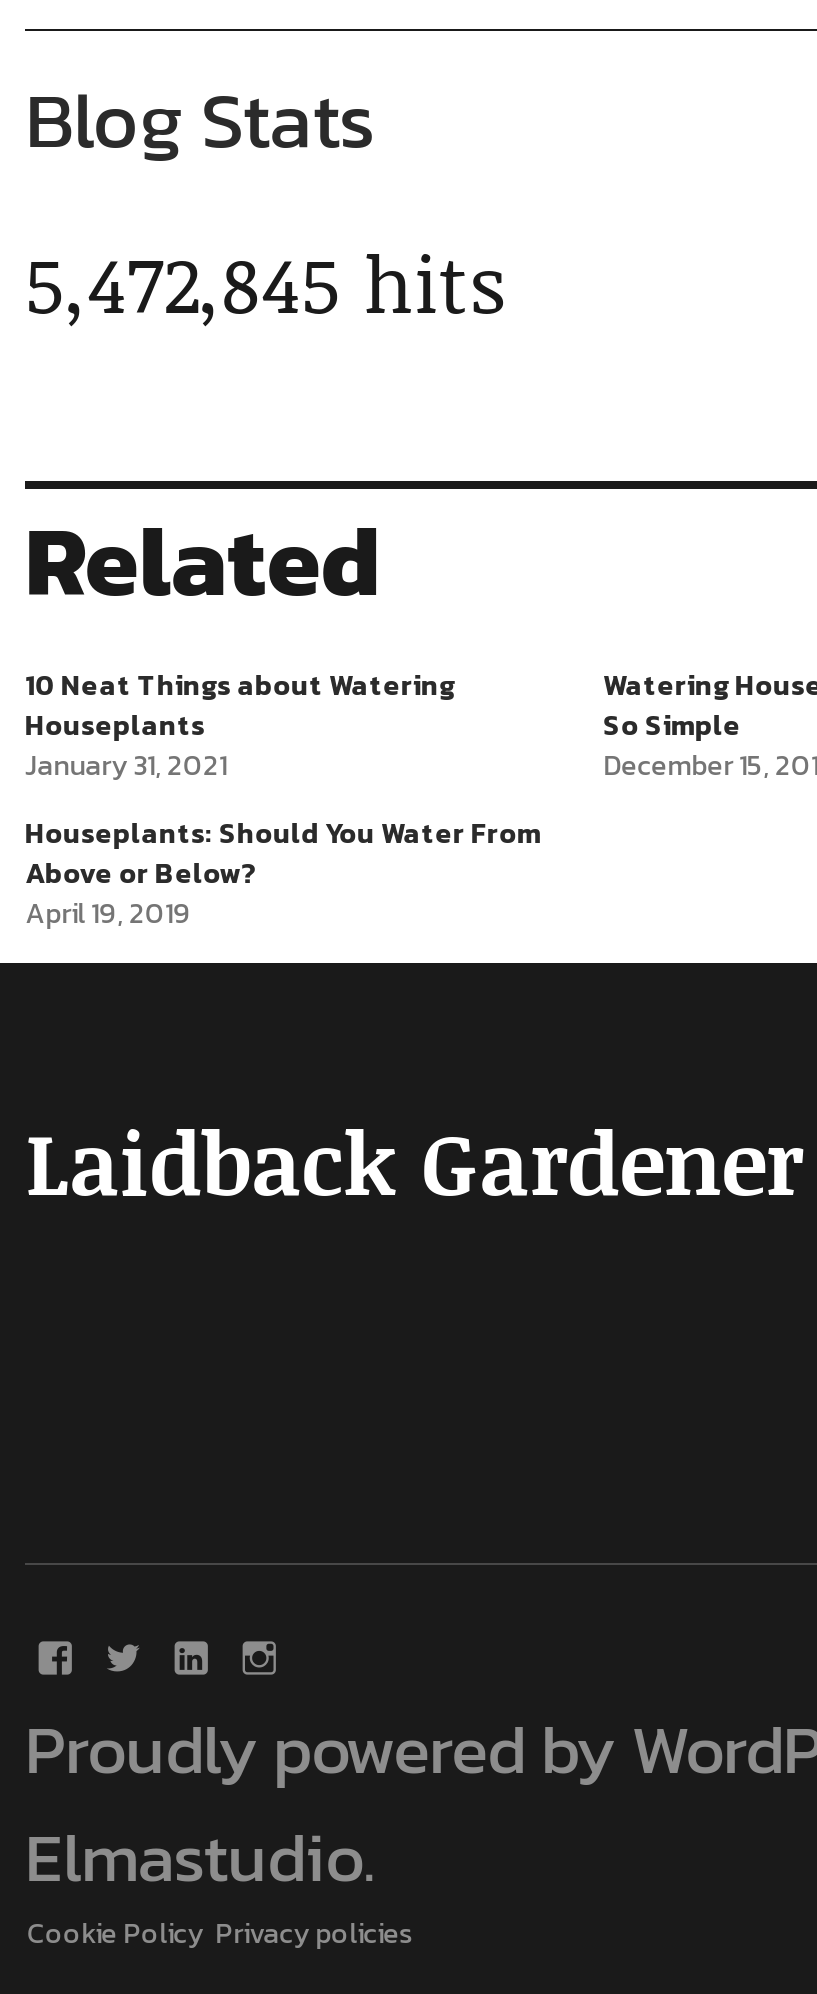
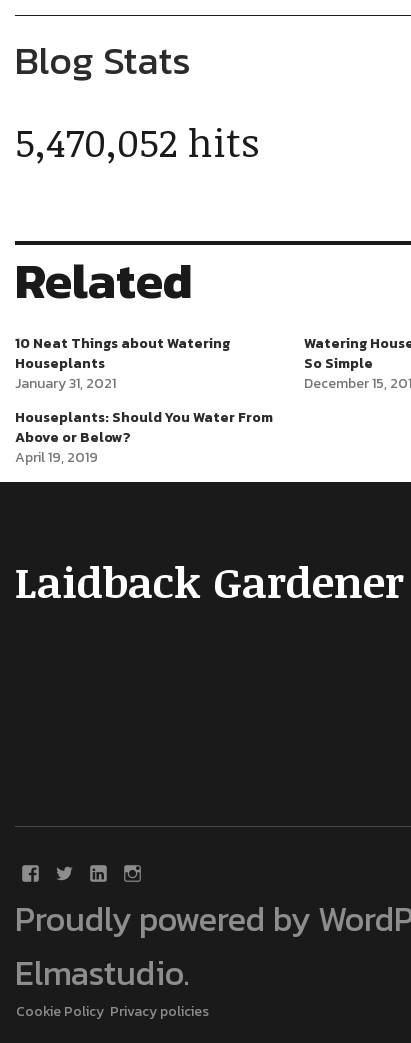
- 5,472,845 hits
+ 5,470,052 hits
